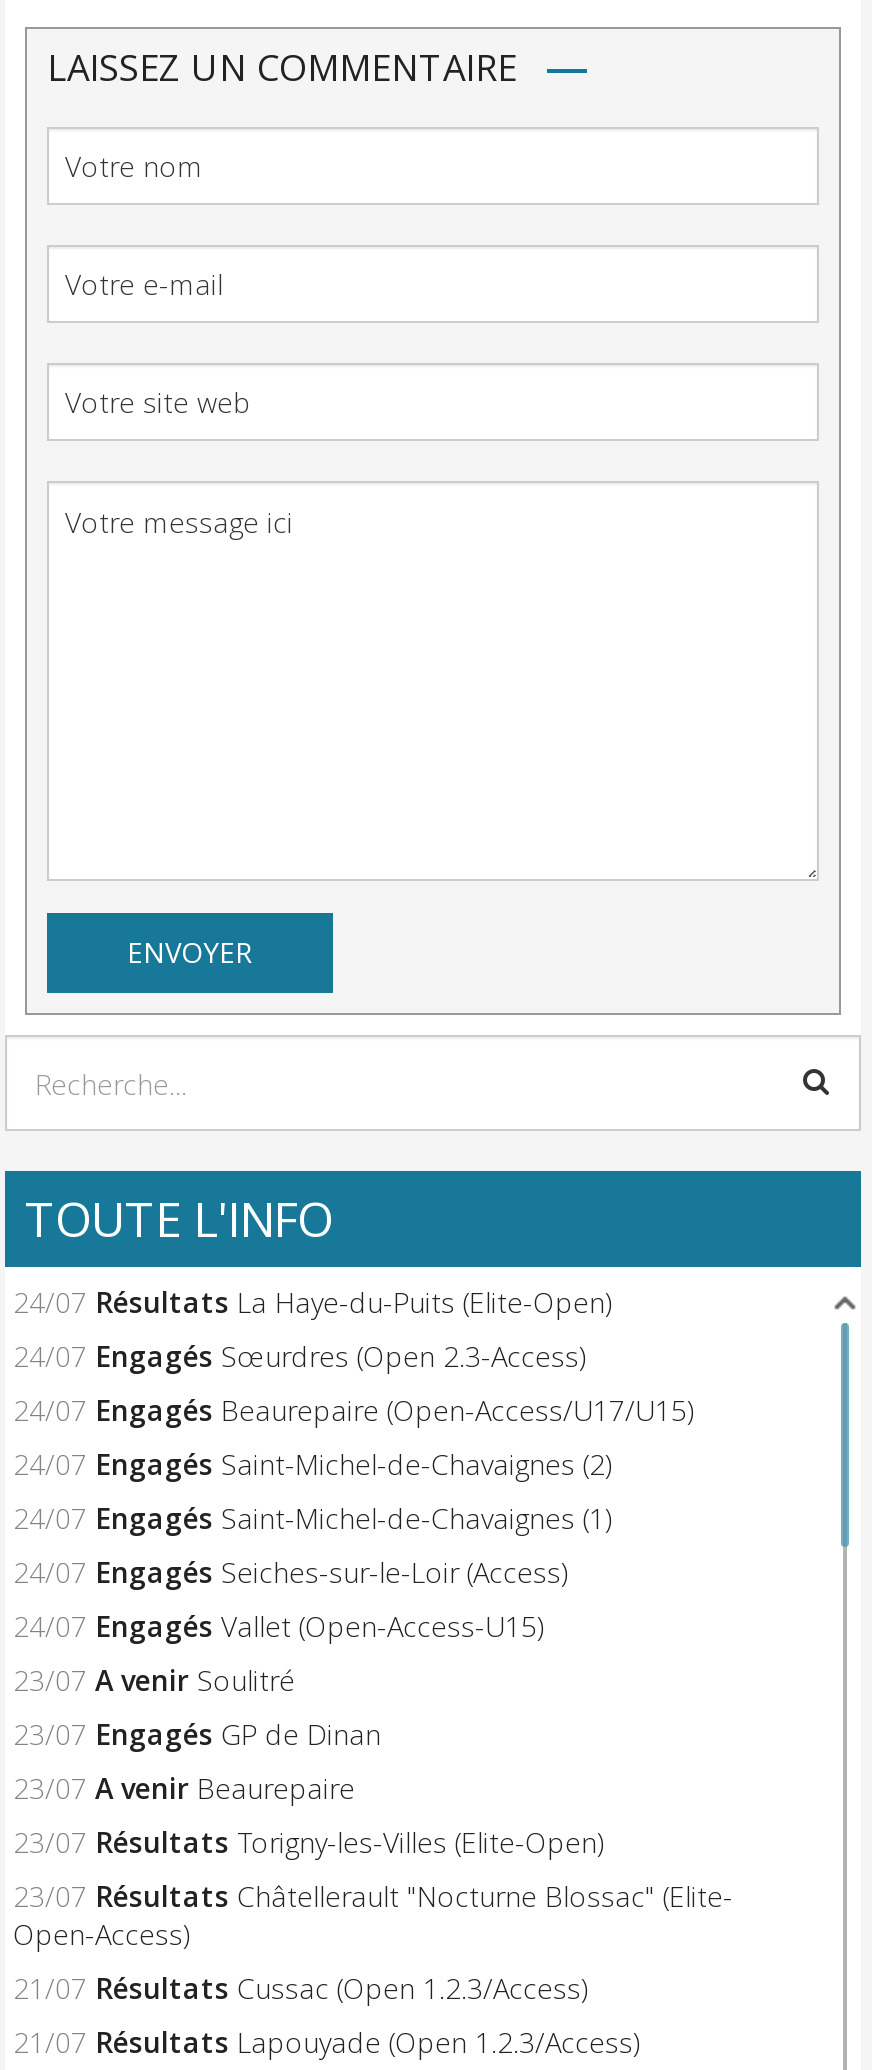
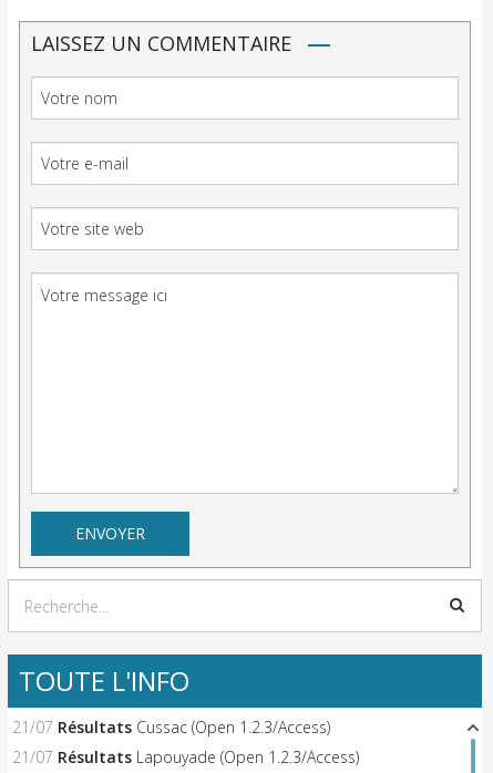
- 24/07 Résultats La Haye-du-Puits (Elite-Open)
- 24/07 Engagés Sœurdres (Open 2.3-Access)
- 24/07 Engagés Beaurepaire (Open-Access/U17/U15)
- 24/07 Engagés Saint-Michel-de-Chavaignes (2)
- 24/07 Engagés Saint-Michel-de-Chavaignes (1)
- 24/07 Engagés Seiches-sur-le-Loir (Access)
- 24/07 Engagés Vallet (Open-Access-U15)
- 23/07 A venir Soulitré
- 23/07 Engagés GP de Dinan
- 23/07 A venir Beaurepaire
- 23/07 Résultats Torigny-les-Villes (Elite-Open)
- 23/07 Résultats Châtellerault "Nocturne Blossac" (Elite-
- Open-Access)
